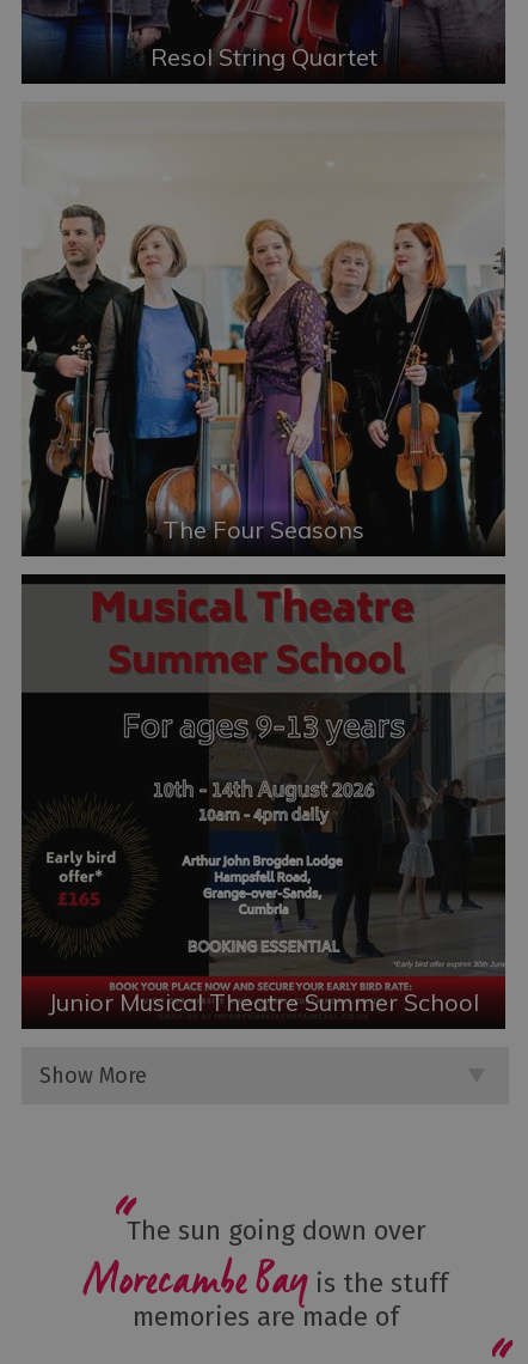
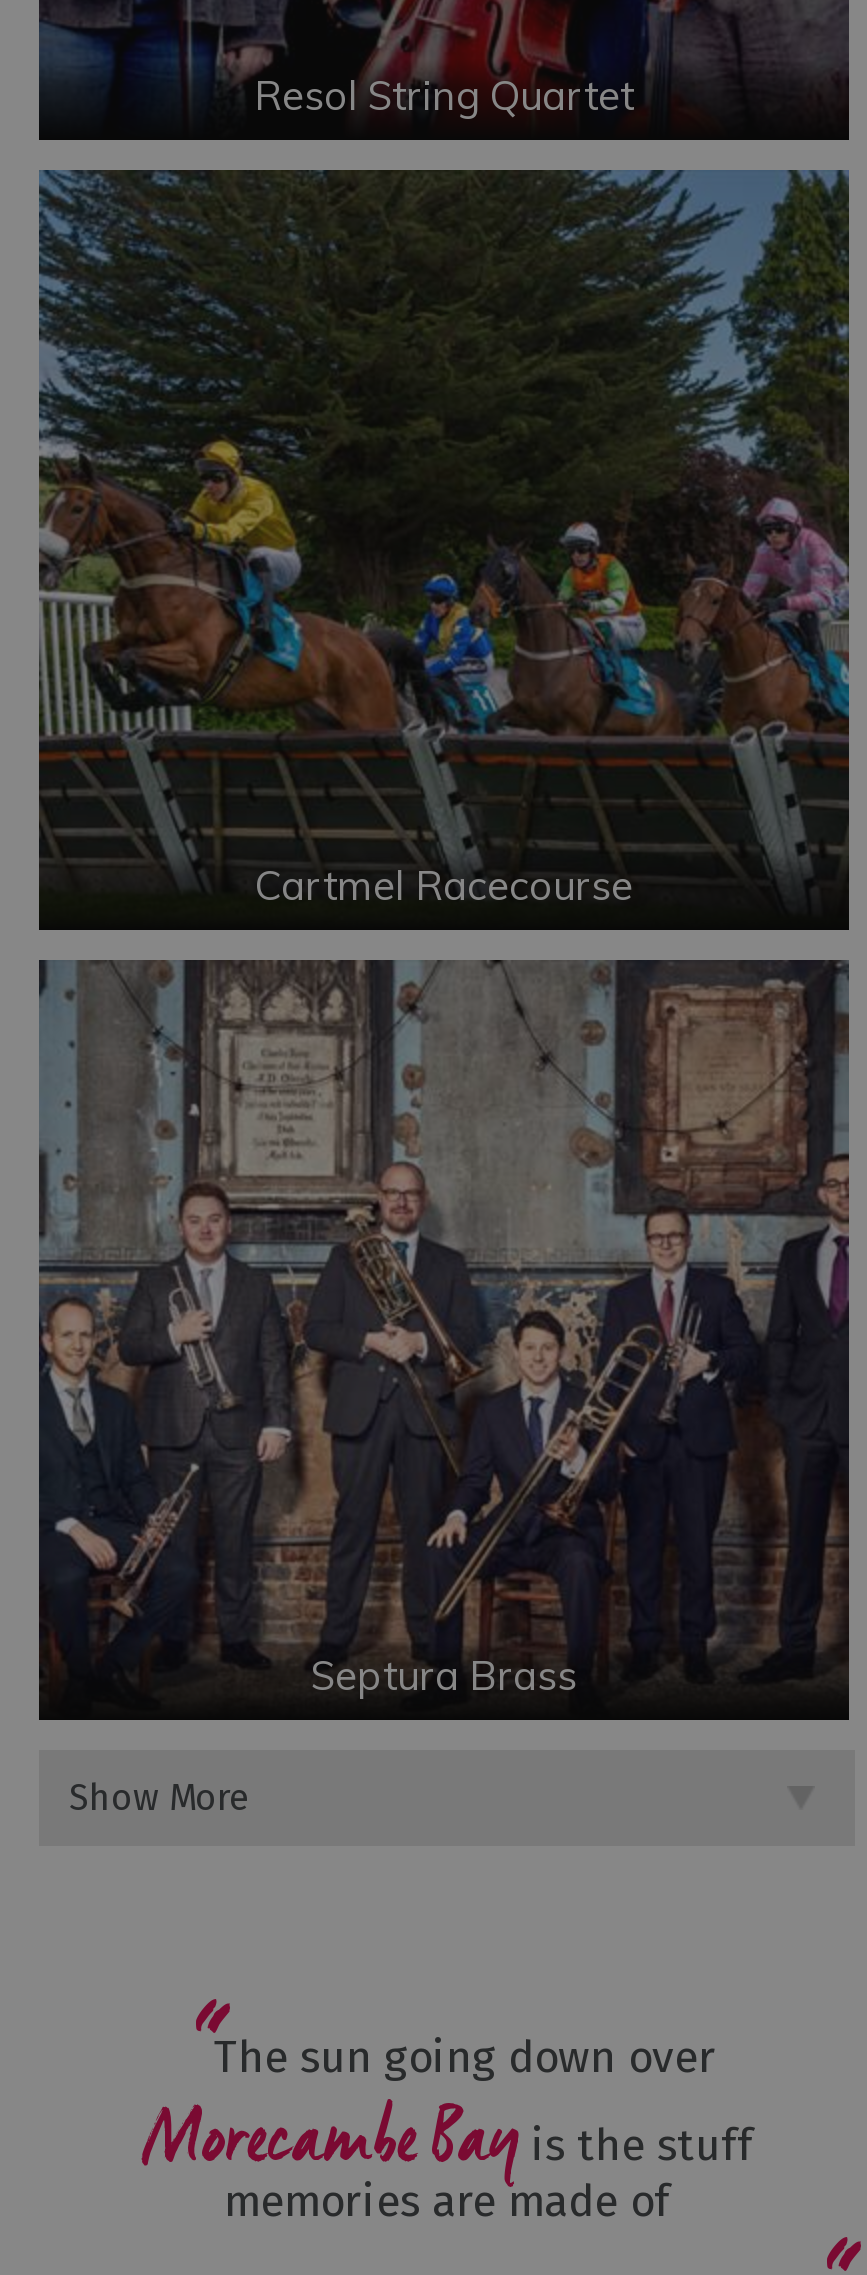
- [image]
- The Four Seasons
+ [image]
+ Cartmel Racecourse

- [image]
- Junior Musical Theatre Summer School
+ [image]
+ Septura Brass
